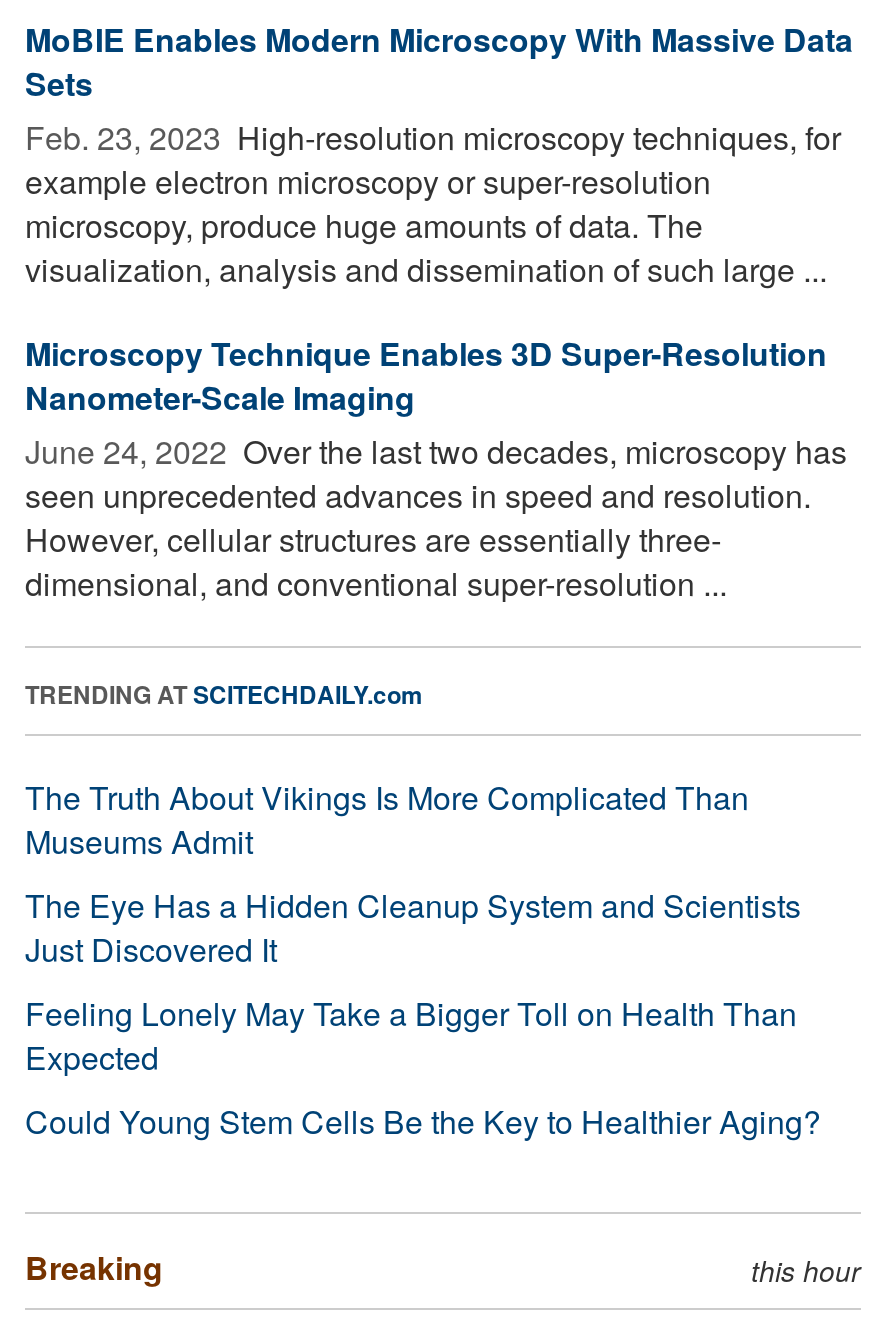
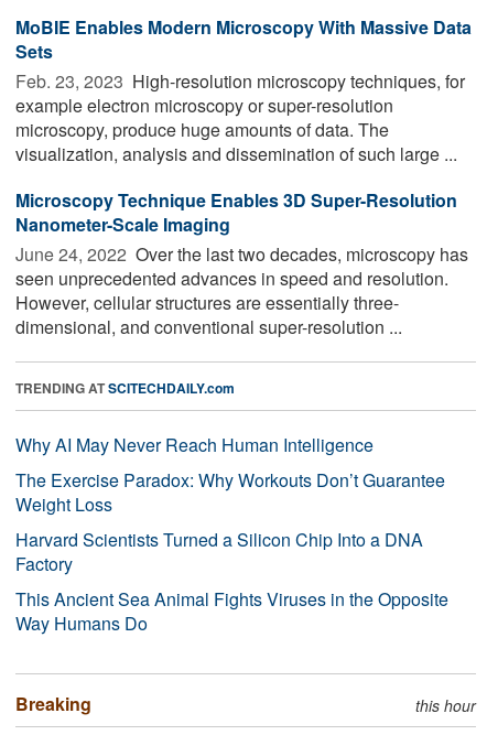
- The Truth About Vikings Is More Complicated Than
- Museums Admit
- The Eye Has a Hidden Cleanup System and Scientists
- Just Discovered It
- Feeling Lonely May Take a Bigger Toll on Health Than
- Expected
- Could Young Stem Cells Be the Key to Healthier Aging?
+ Why AI May Never Reach Human Intelligence
+ The Exercise Paradox: Why Workouts Don’t Guarantee
+ Weight Loss
+ Harvard Scientists Turned a Silicon Chip Into a DNA
+ Factory
+ This Ancient Sea Animal Fights Viruses in the Opposite
+ Way Humans Do
